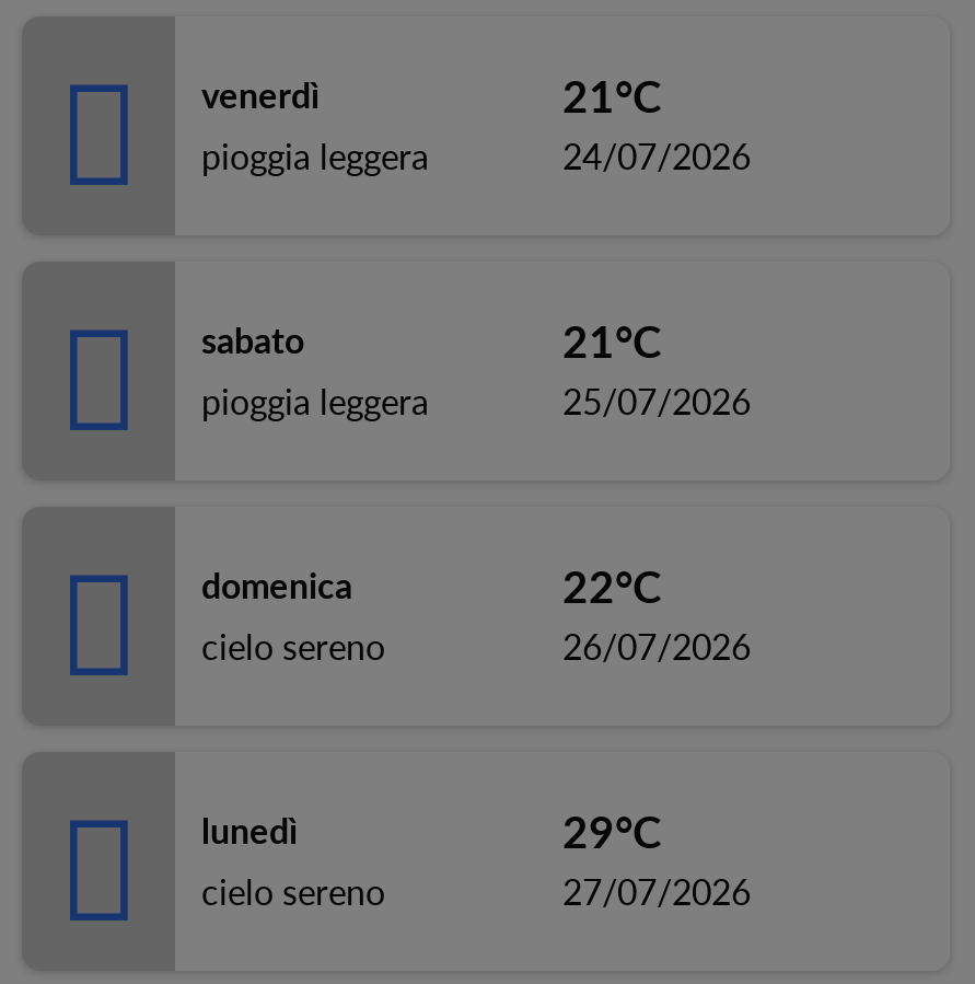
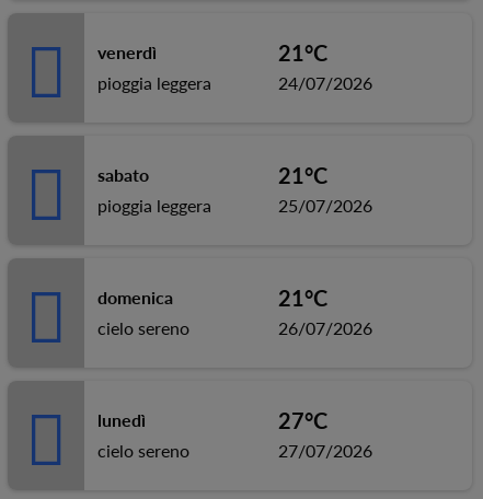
- 22°C
+ 21°C

- 29°C
+ 27°C
